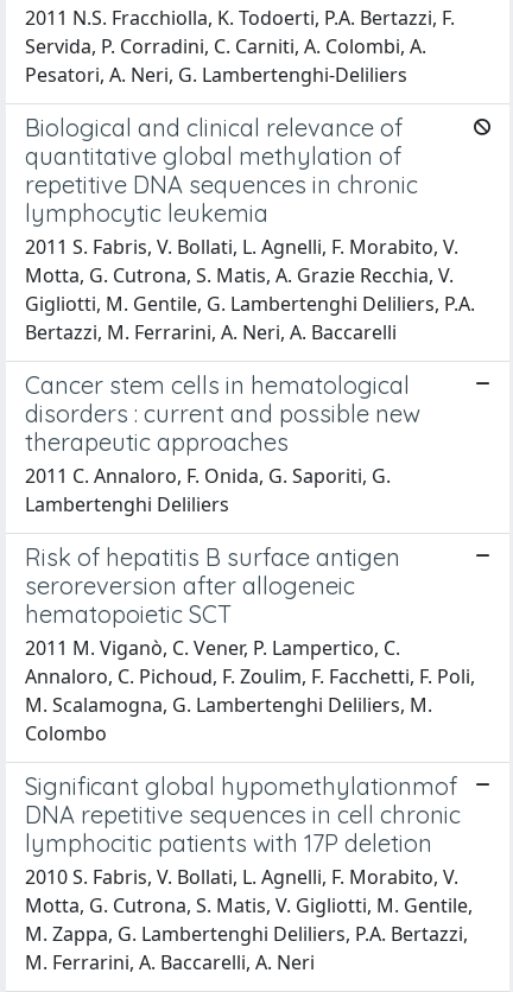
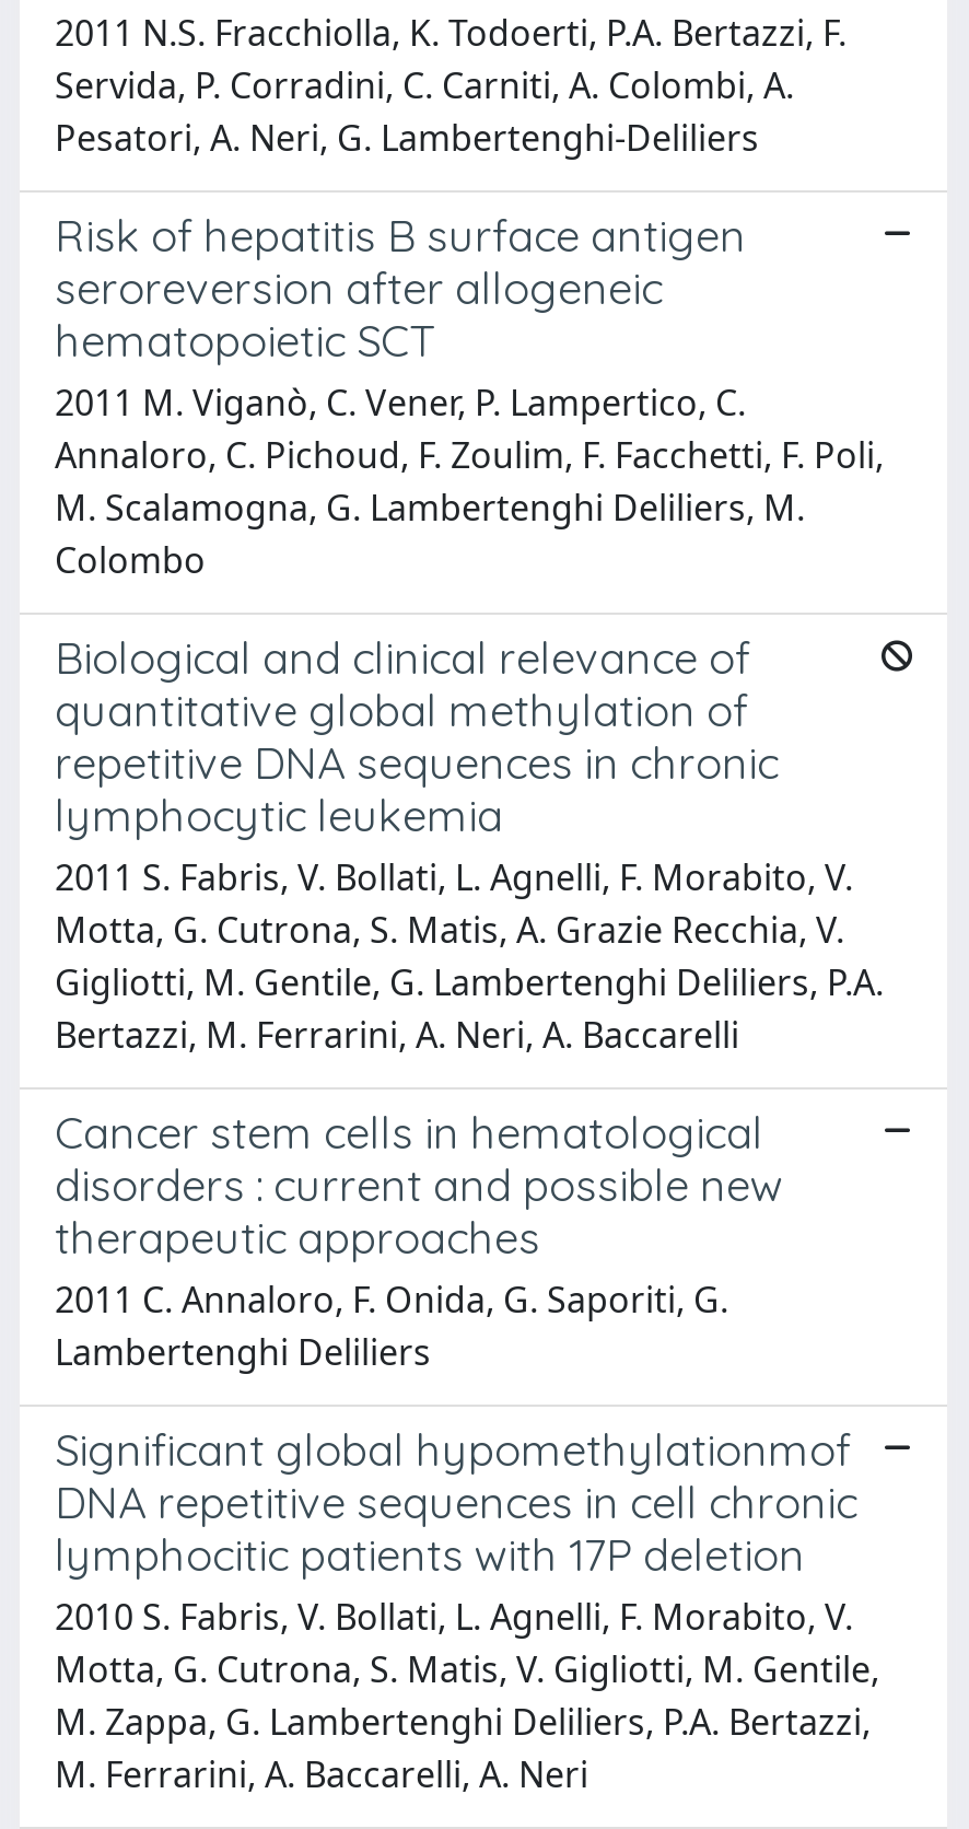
moved down: Biological and clinical relevance of | quantitative global methylation of | repetitive DNA sequences in chronic | ... | 2011 C. Annaloro, F. Onida, G. Saporiti, G. | Lambertenghi Deliliers

moved up: Risk of hepatitis B surface antigen | seroreversion after allogeneic | hematopoietic SCT | 2011 M. Viganò, C. Vener, P. Lampertico, C. | Annaloro, C. Pichoud, F. Zoulim, F. Facchetti, F. Poli, | M. Scalamogna, G. Lambertenghi Deliliers, M. | Colombo
